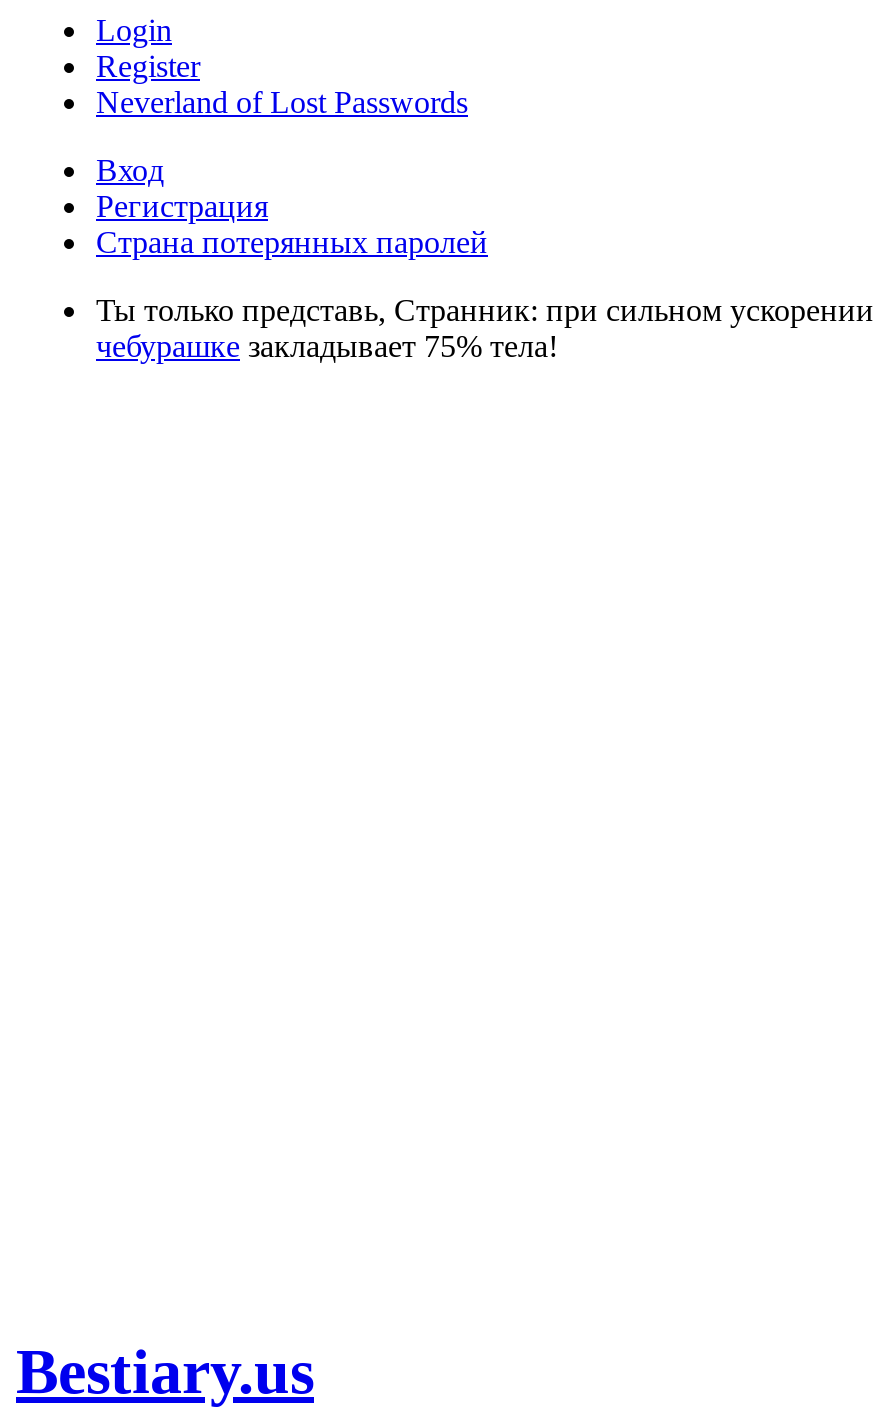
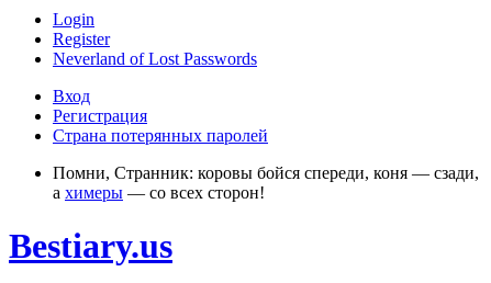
- Ты только представь, Странник: при сильном ускорении
- чебурашке закладывает 75% тела!
+ Помни, Странник: коровы бойся спереди, коня — сзади,
+ а химеры — со всех сторон!
